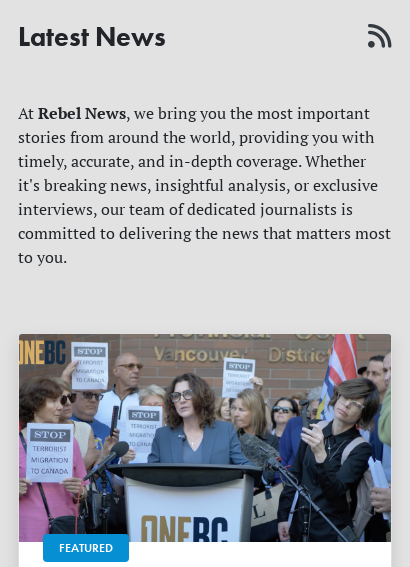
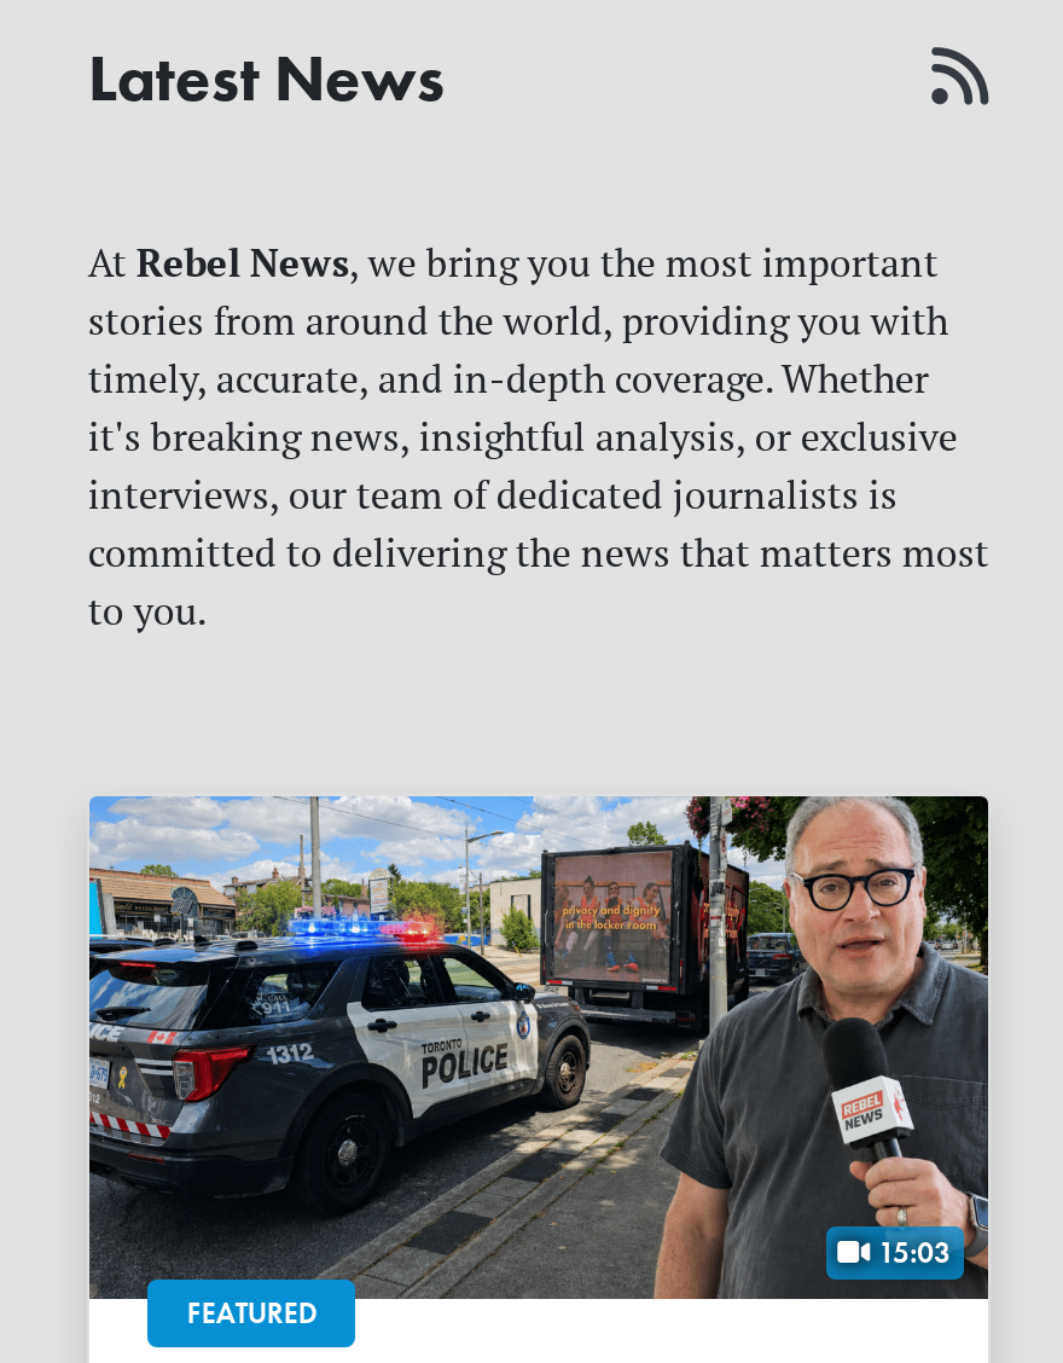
+ 15:03

- [image]
+ [image]
